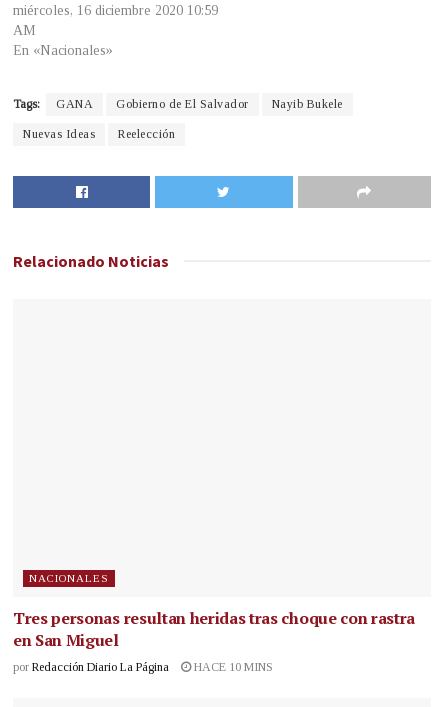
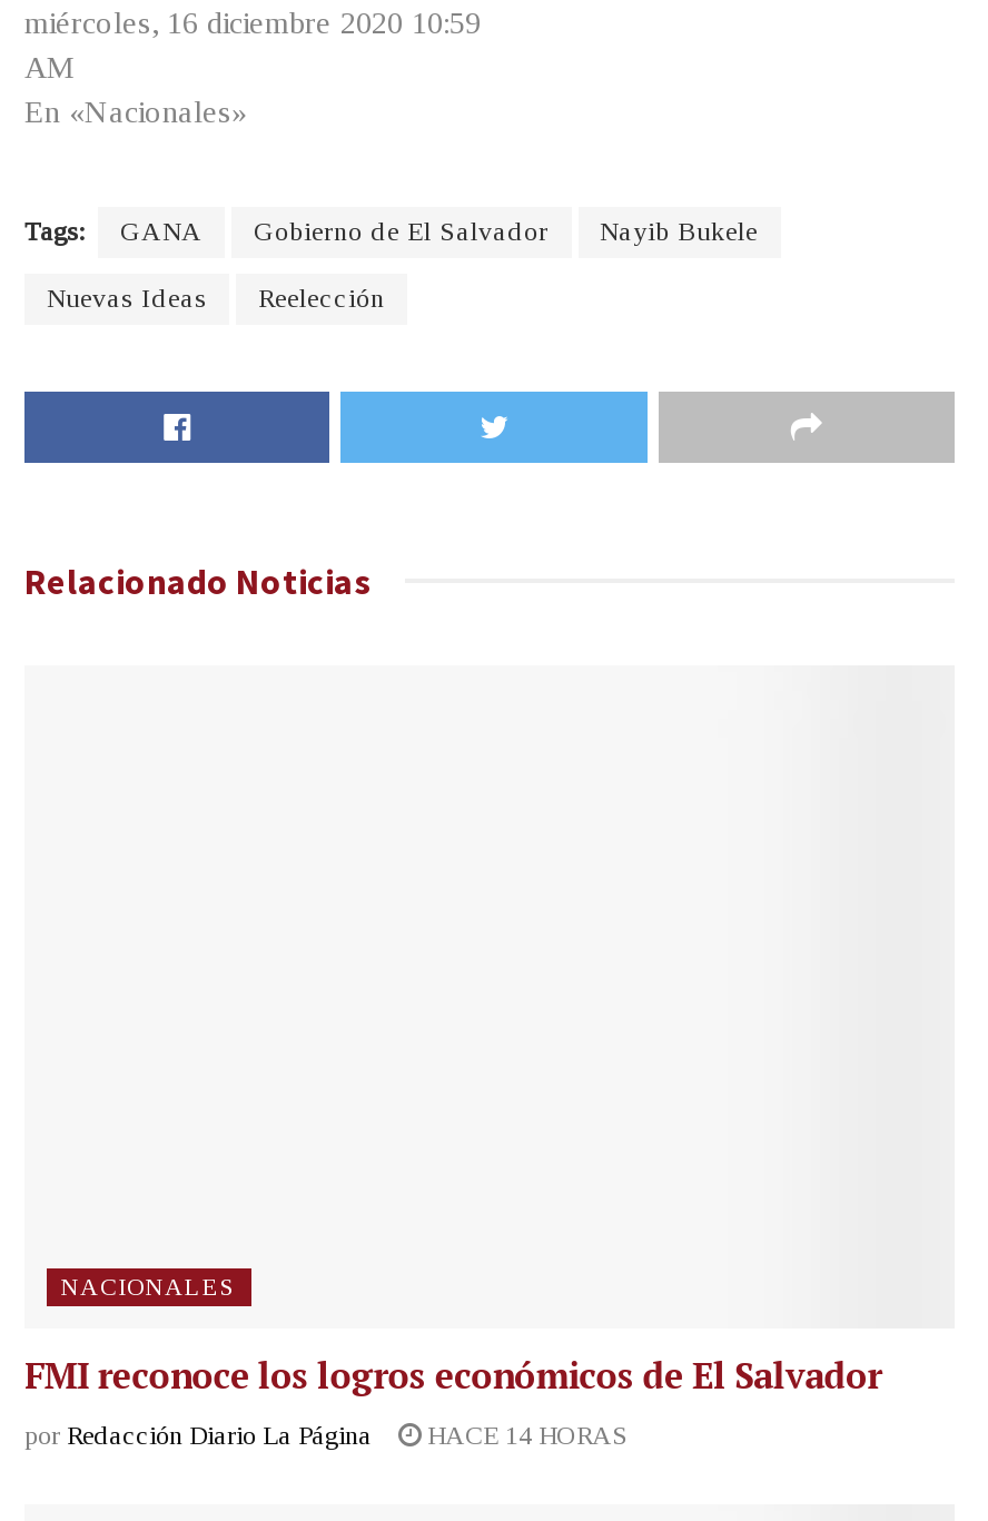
- Tres personas resultan heridas tras choque con rastra
- en San Miguel
+ FMI reconoce los logros económicos de El Salvador

- por Redacción Diario La Página HACE 10 MINS
+ por Redacción Diario La Página HACE 14 HORAS
